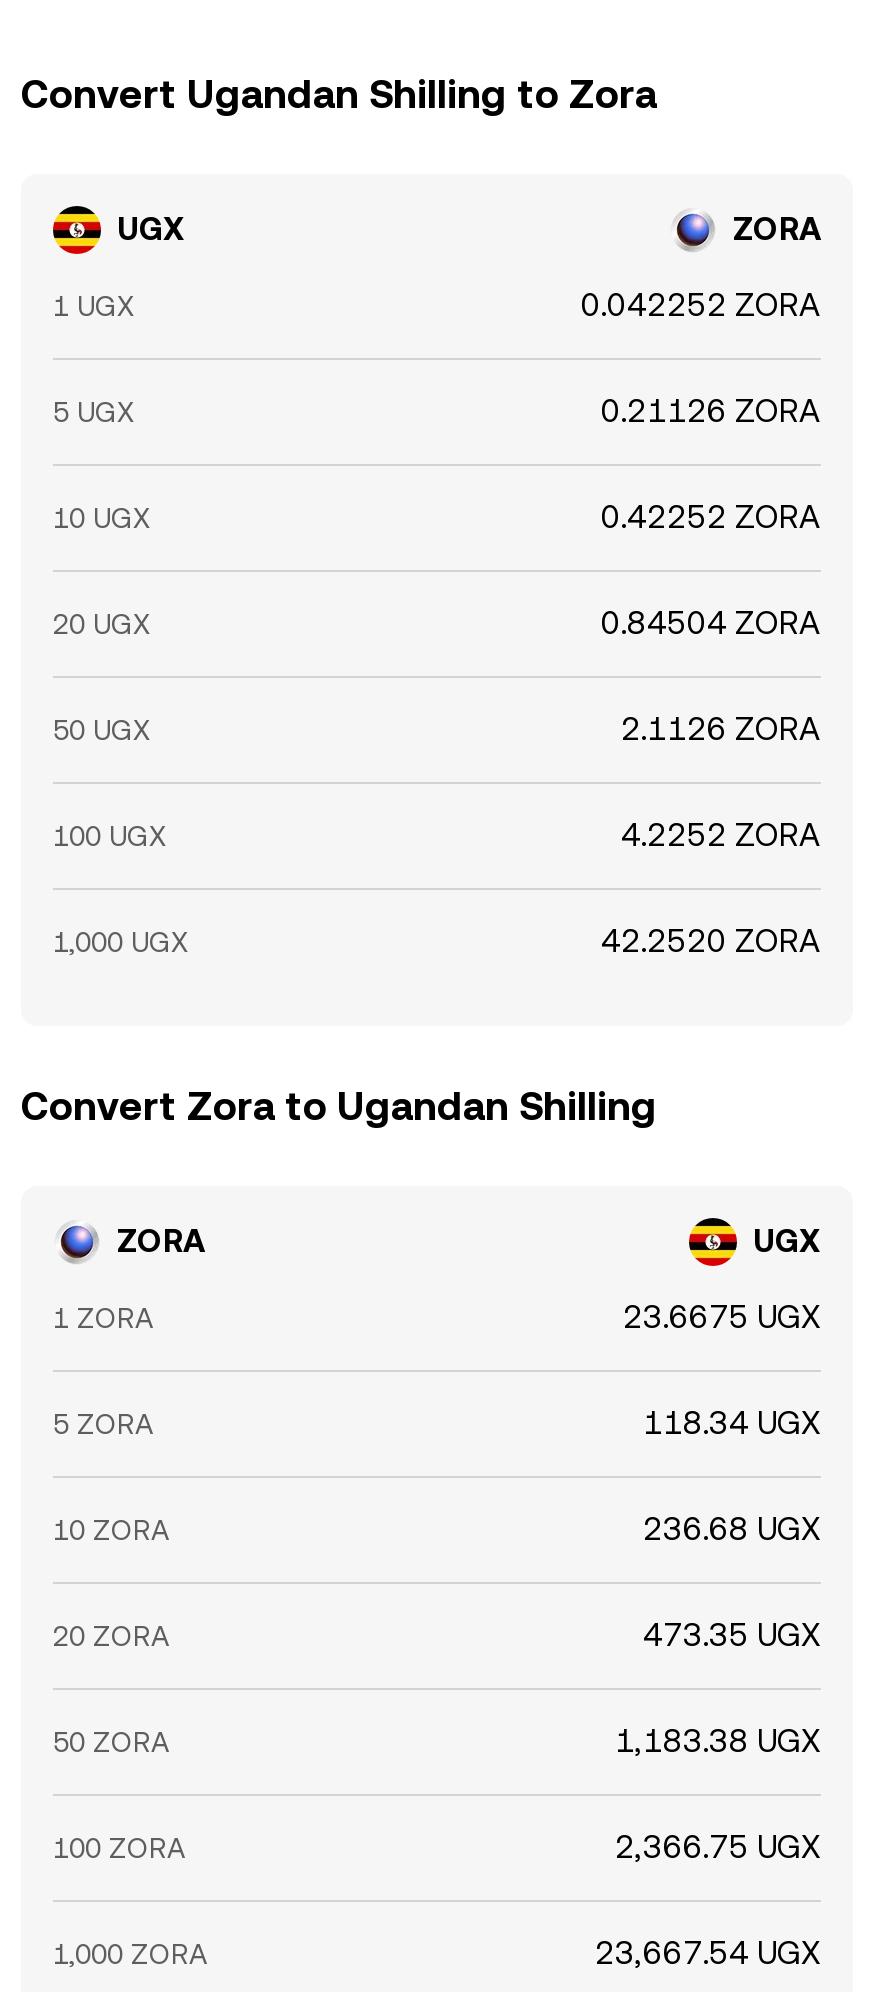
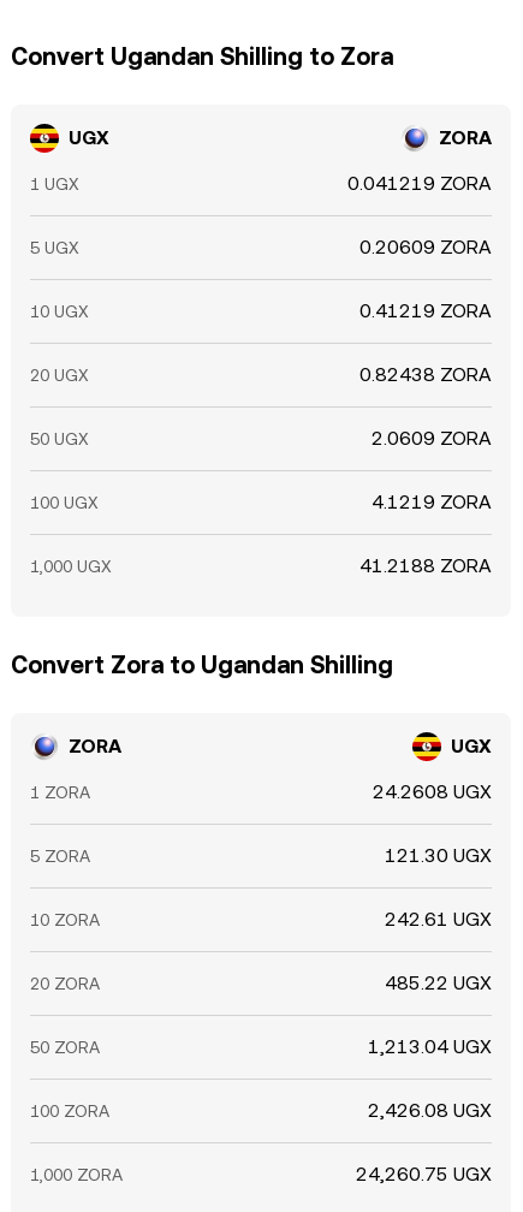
- 0.042252 ZORA
+ 0.041219 ZORA

- 0.21126 ZORA
+ 0.20609 ZORA

- 0.42252 ZORA
+ 0.41219 ZORA

- 0.84504 ZORA
+ 0.82438 ZORA

- 2.1126 ZORA
+ 2.0609 ZORA

- 4.2252 ZORA
+ 4.1219 ZORA

- 42.2520 ZORA
+ 41.2188 ZORA

- 23.6675 UGX
+ 24.2608 UGX

- 118.34 UGX
+ 121.30 UGX

- 236.68 UGX
+ 242.61 UGX

- 473.35 UGX
+ 485.22 UGX

- 1,183.38 UGX
+ 1,213.04 UGX

- 2,366.75 UGX
+ 2,426.08 UGX

- 23,667.54 UGX
+ 24,260.75 UGX
